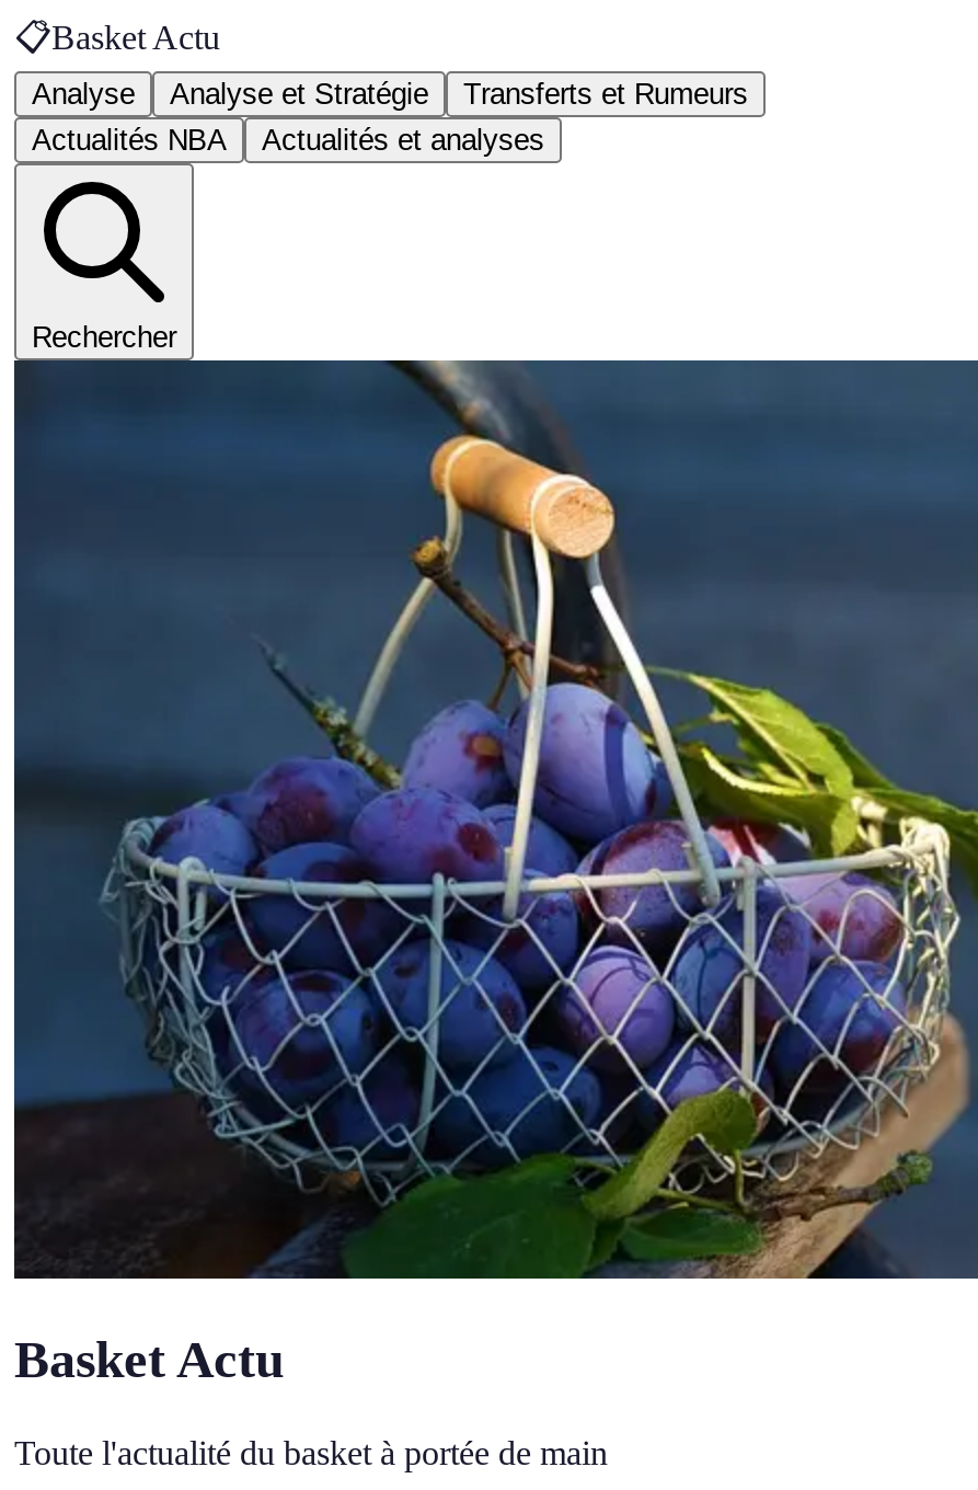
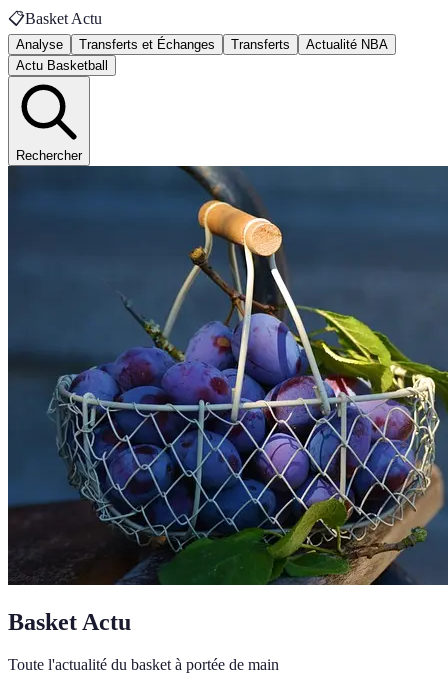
- Analyse et Stratégie
- Transferts et Rumeurs
- Actualités NBA
- Actualités et analyses
+ Transferts et Échanges
+ Transferts
+ Actualité NBA
+ Actu Basketball
